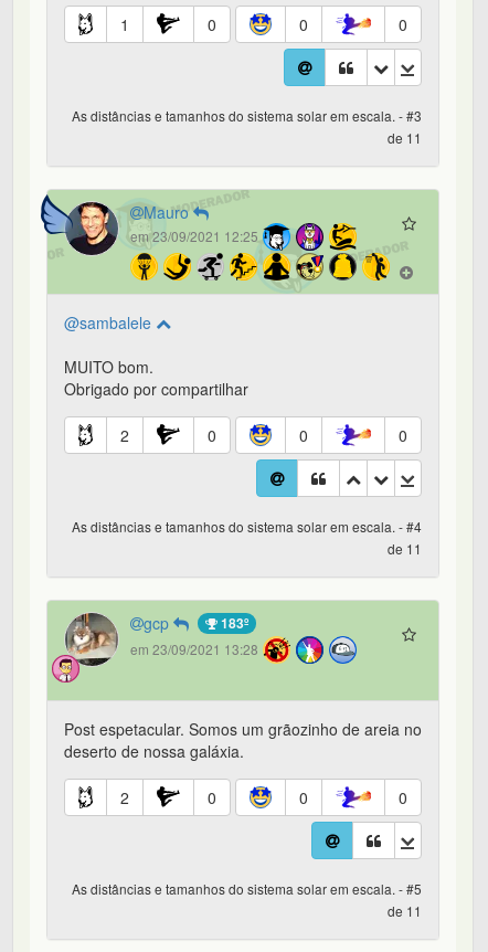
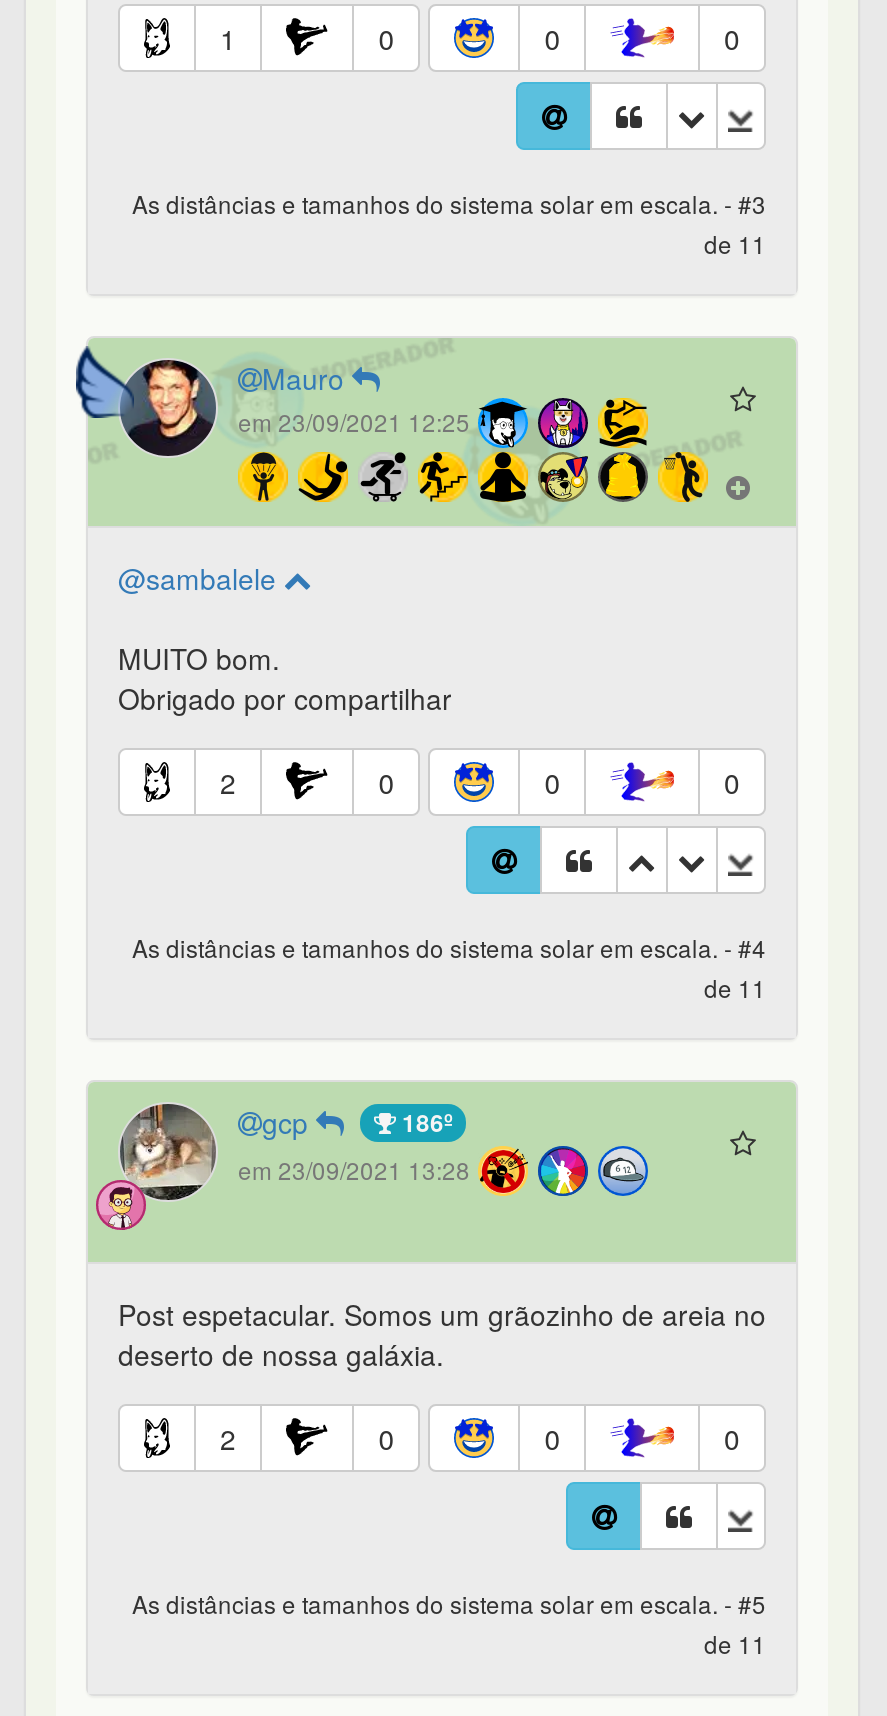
- 183º
+ 186º
